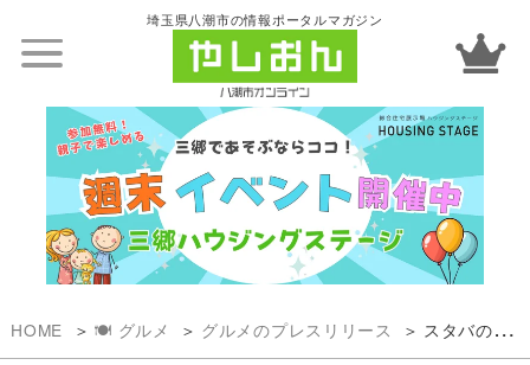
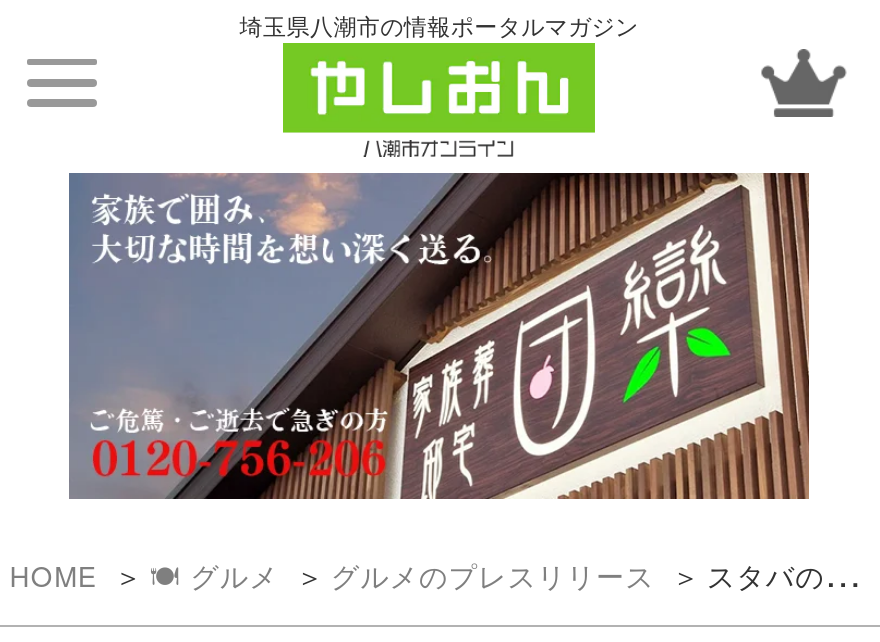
- [image]
+ [image]
